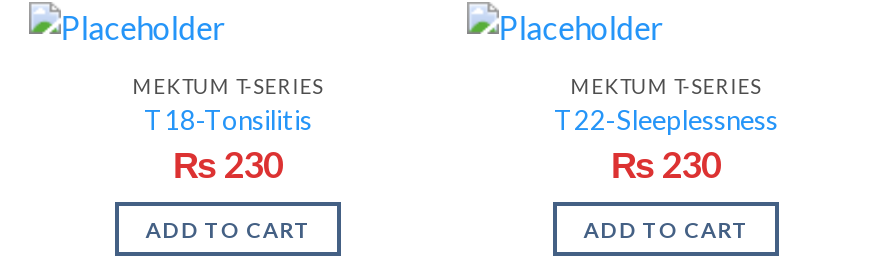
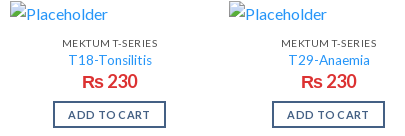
- T22-Sleeplessness
+ T29-Anaemia
